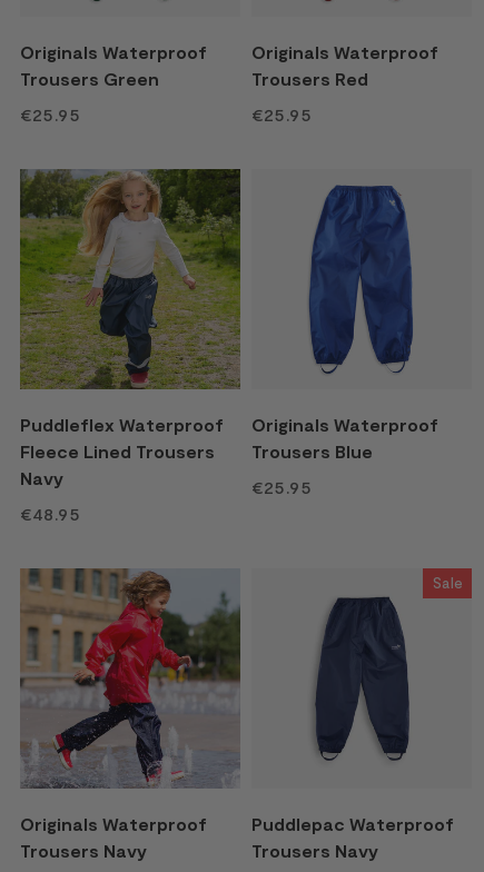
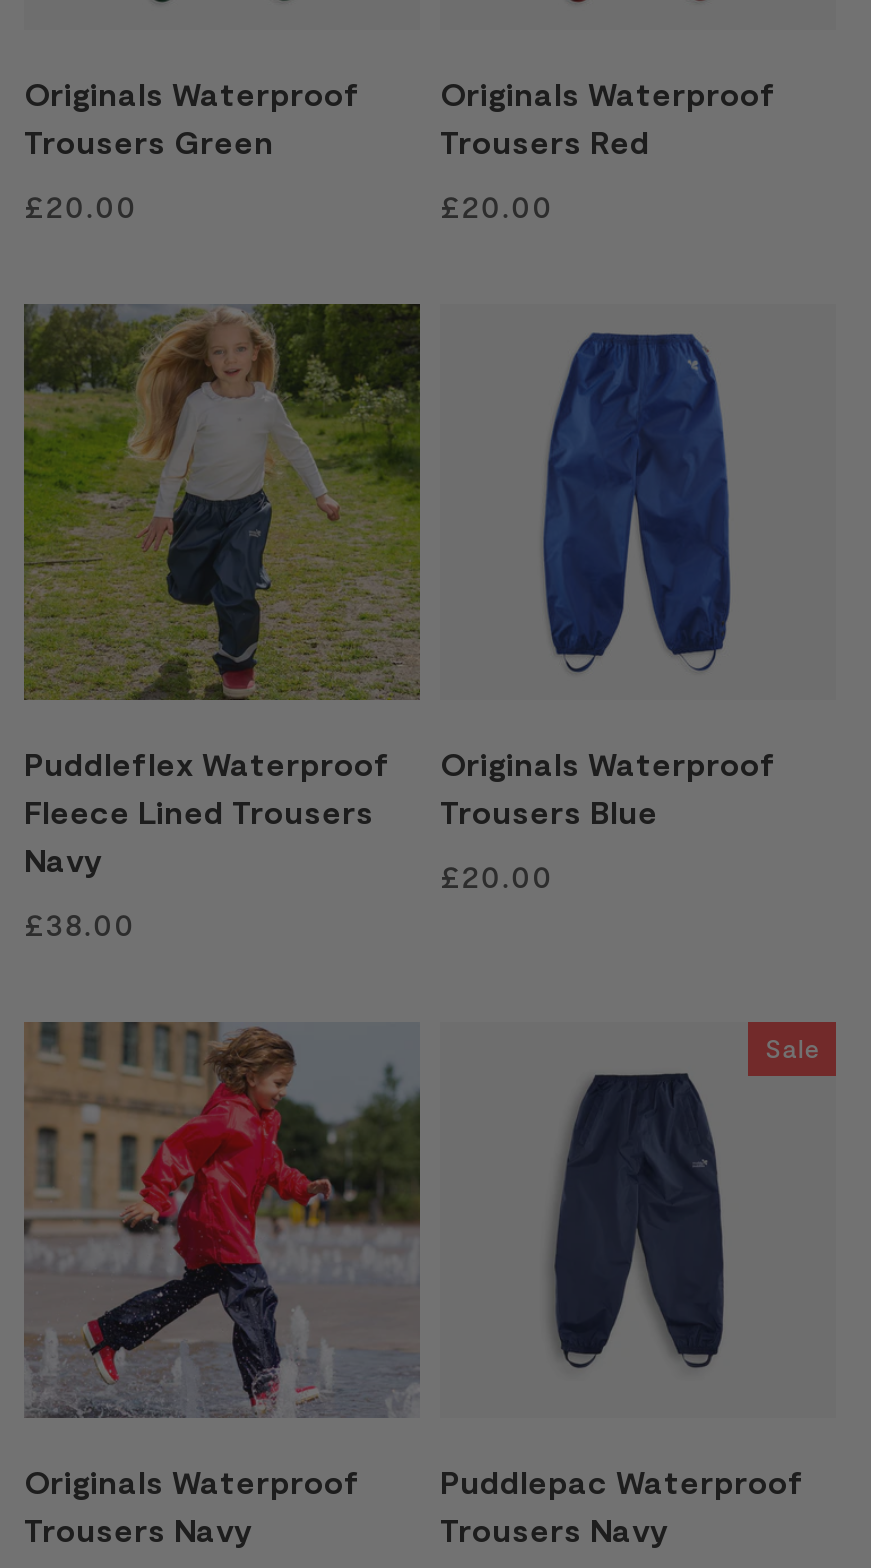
- €25.95
+ £20.00

- €25.95
+ £20.00

- €25.95
+ £20.00

- €48.95
+ £38.00
